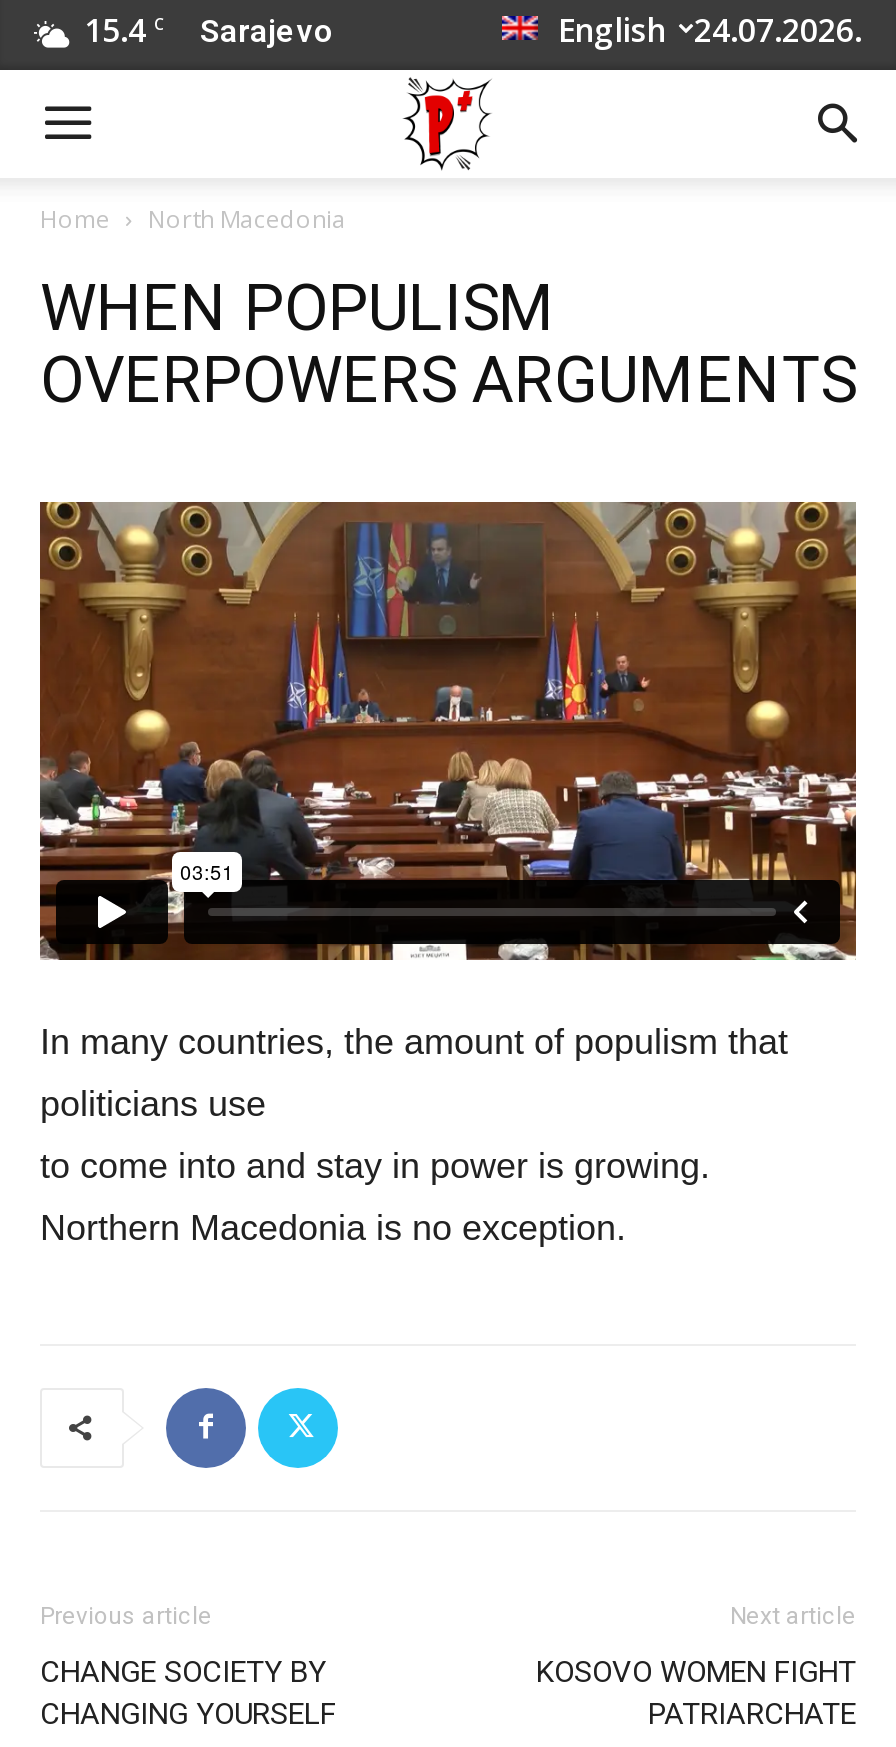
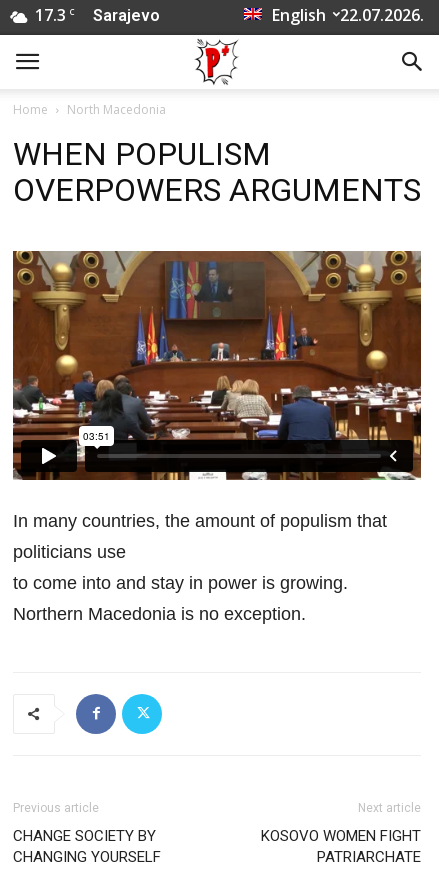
- 15.4 C Sarajevo
+ 17.3 C Sarajevo

- English 24.07.2026.
+ English 22.07.2026.
